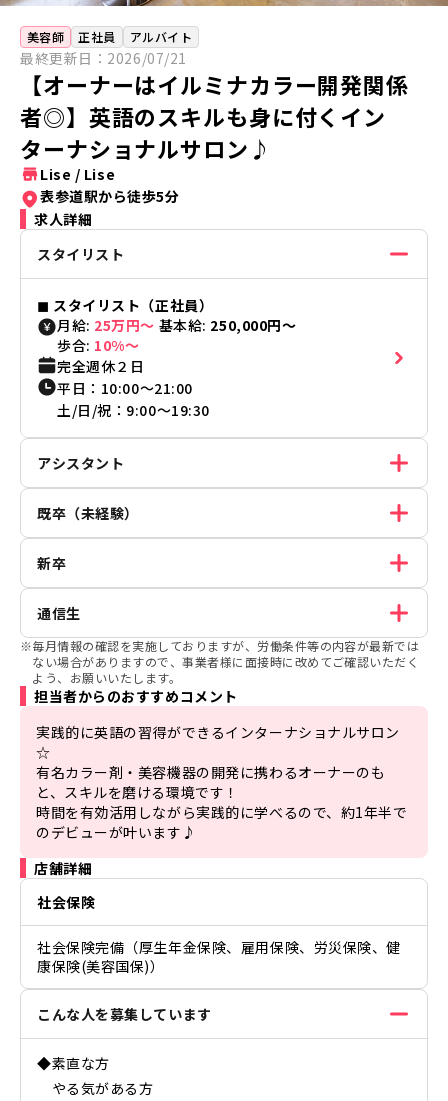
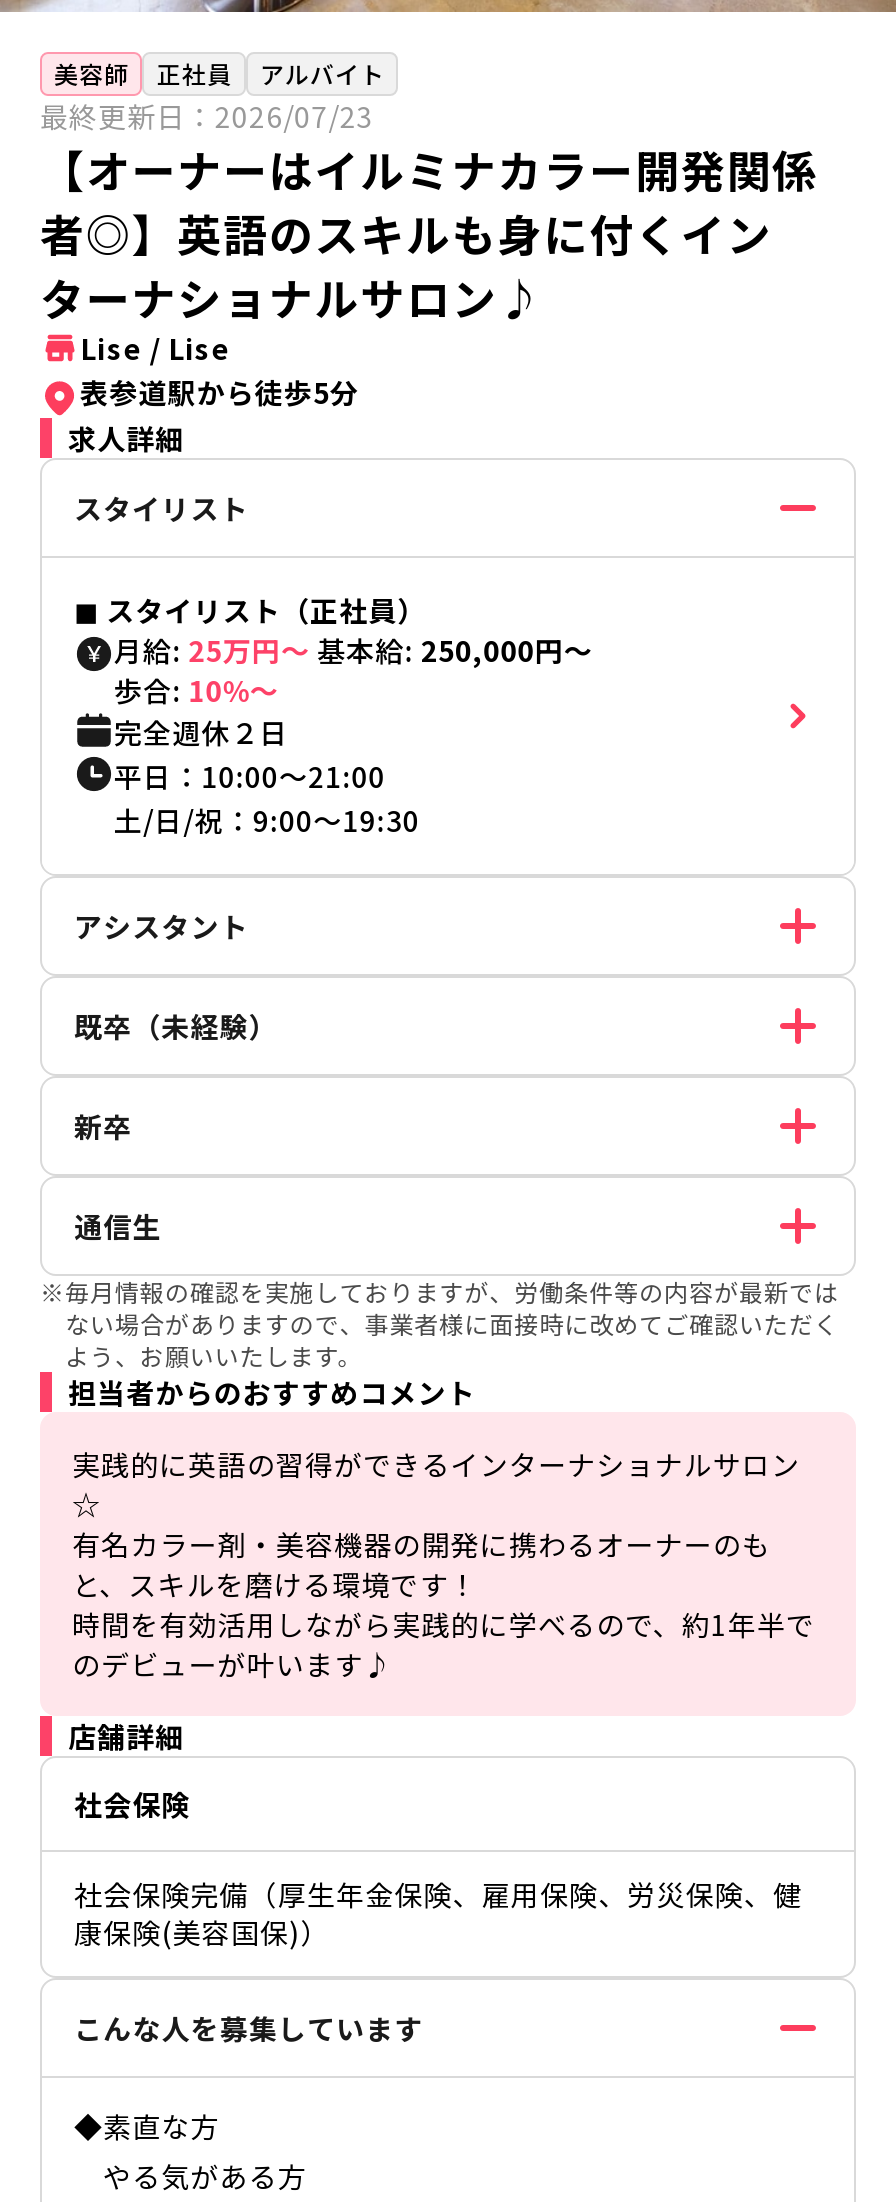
- 最終更新日：2026/07/21
+ 最終更新日：2026/07/23
